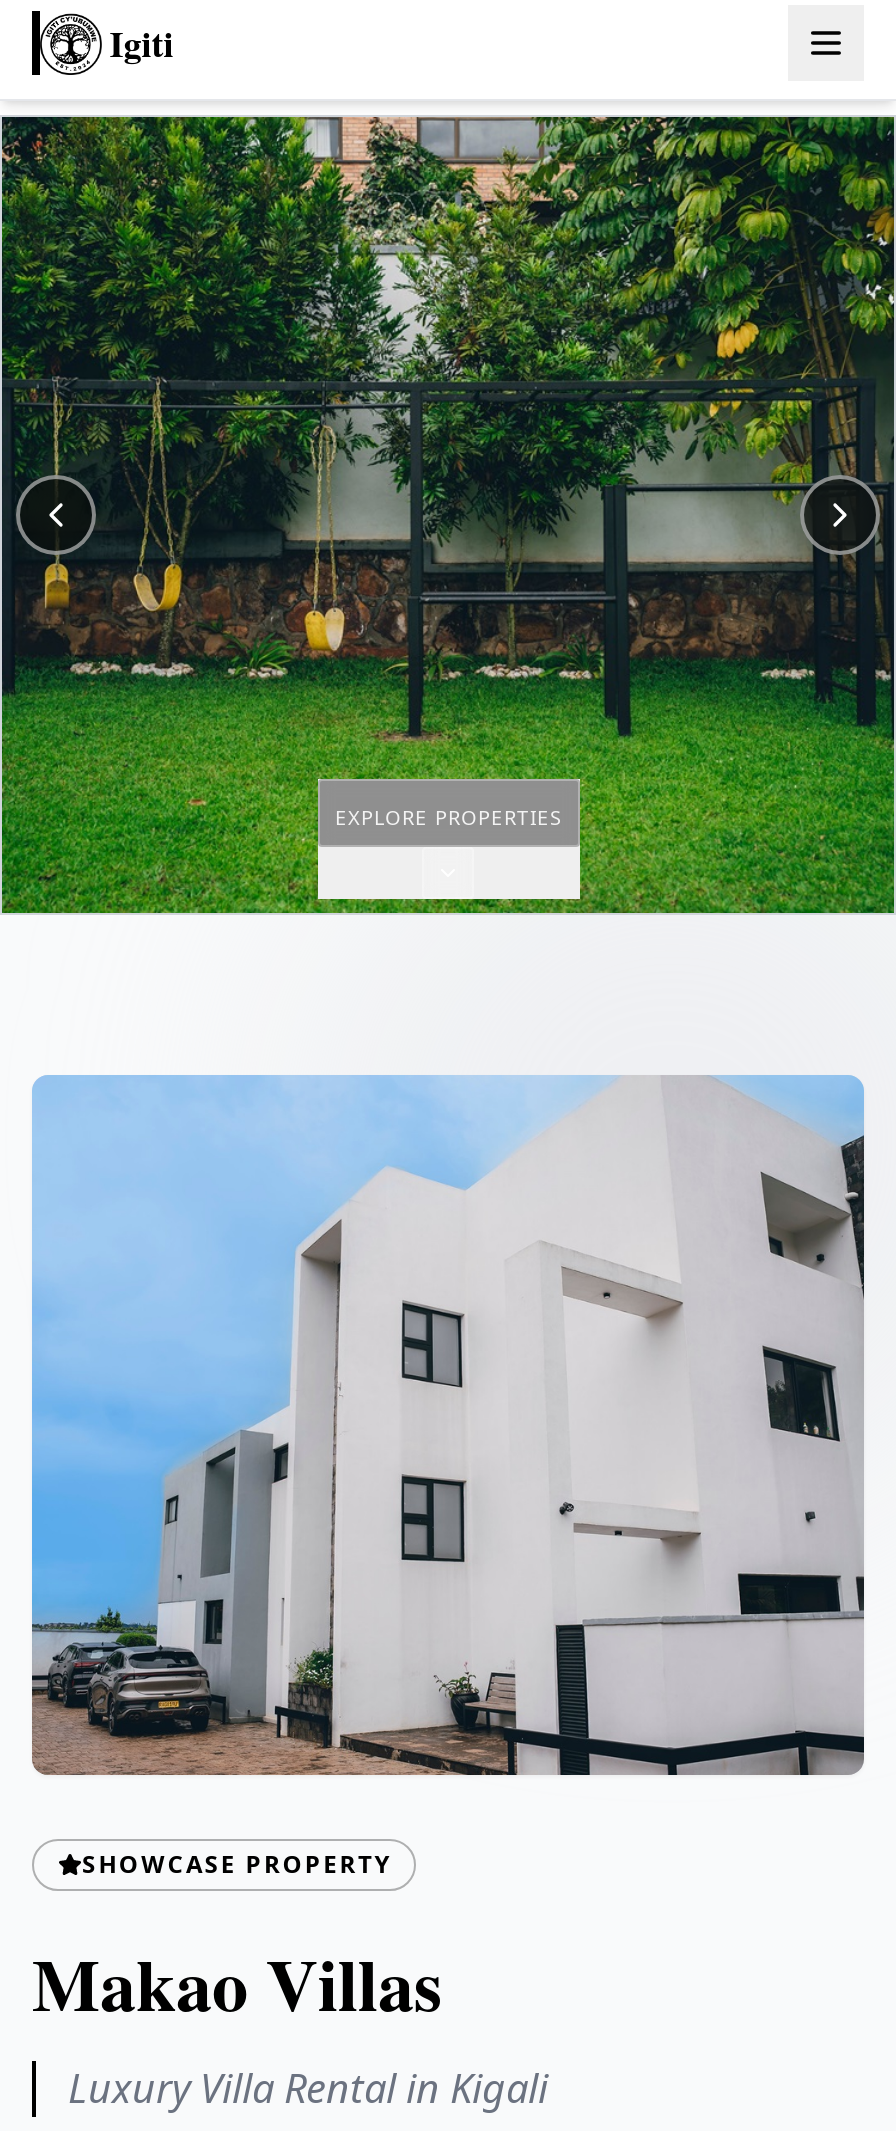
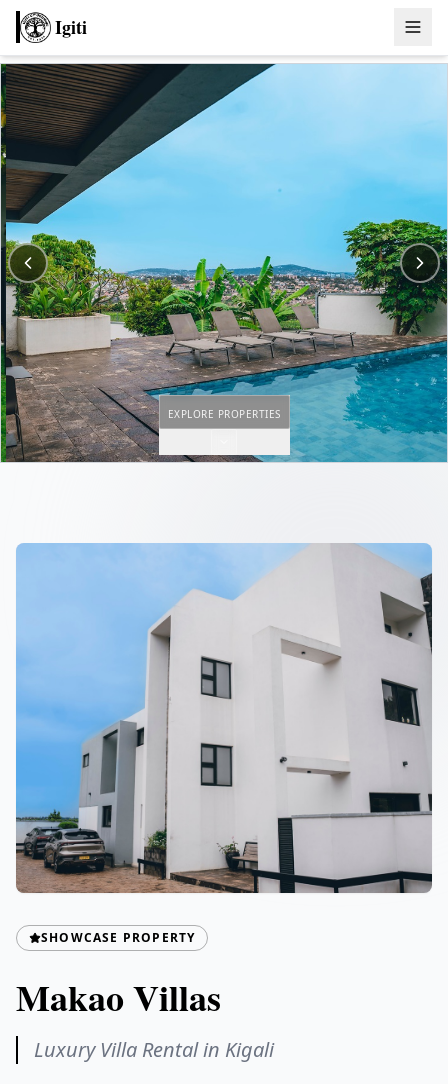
- [image]
+ [image]
